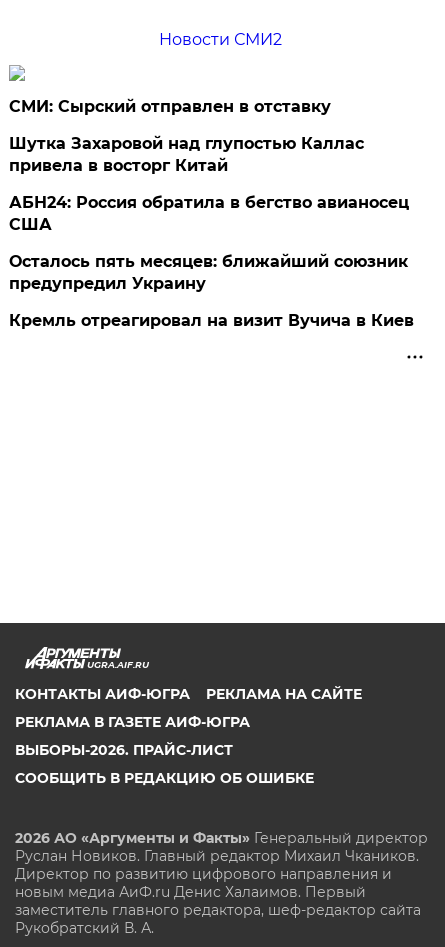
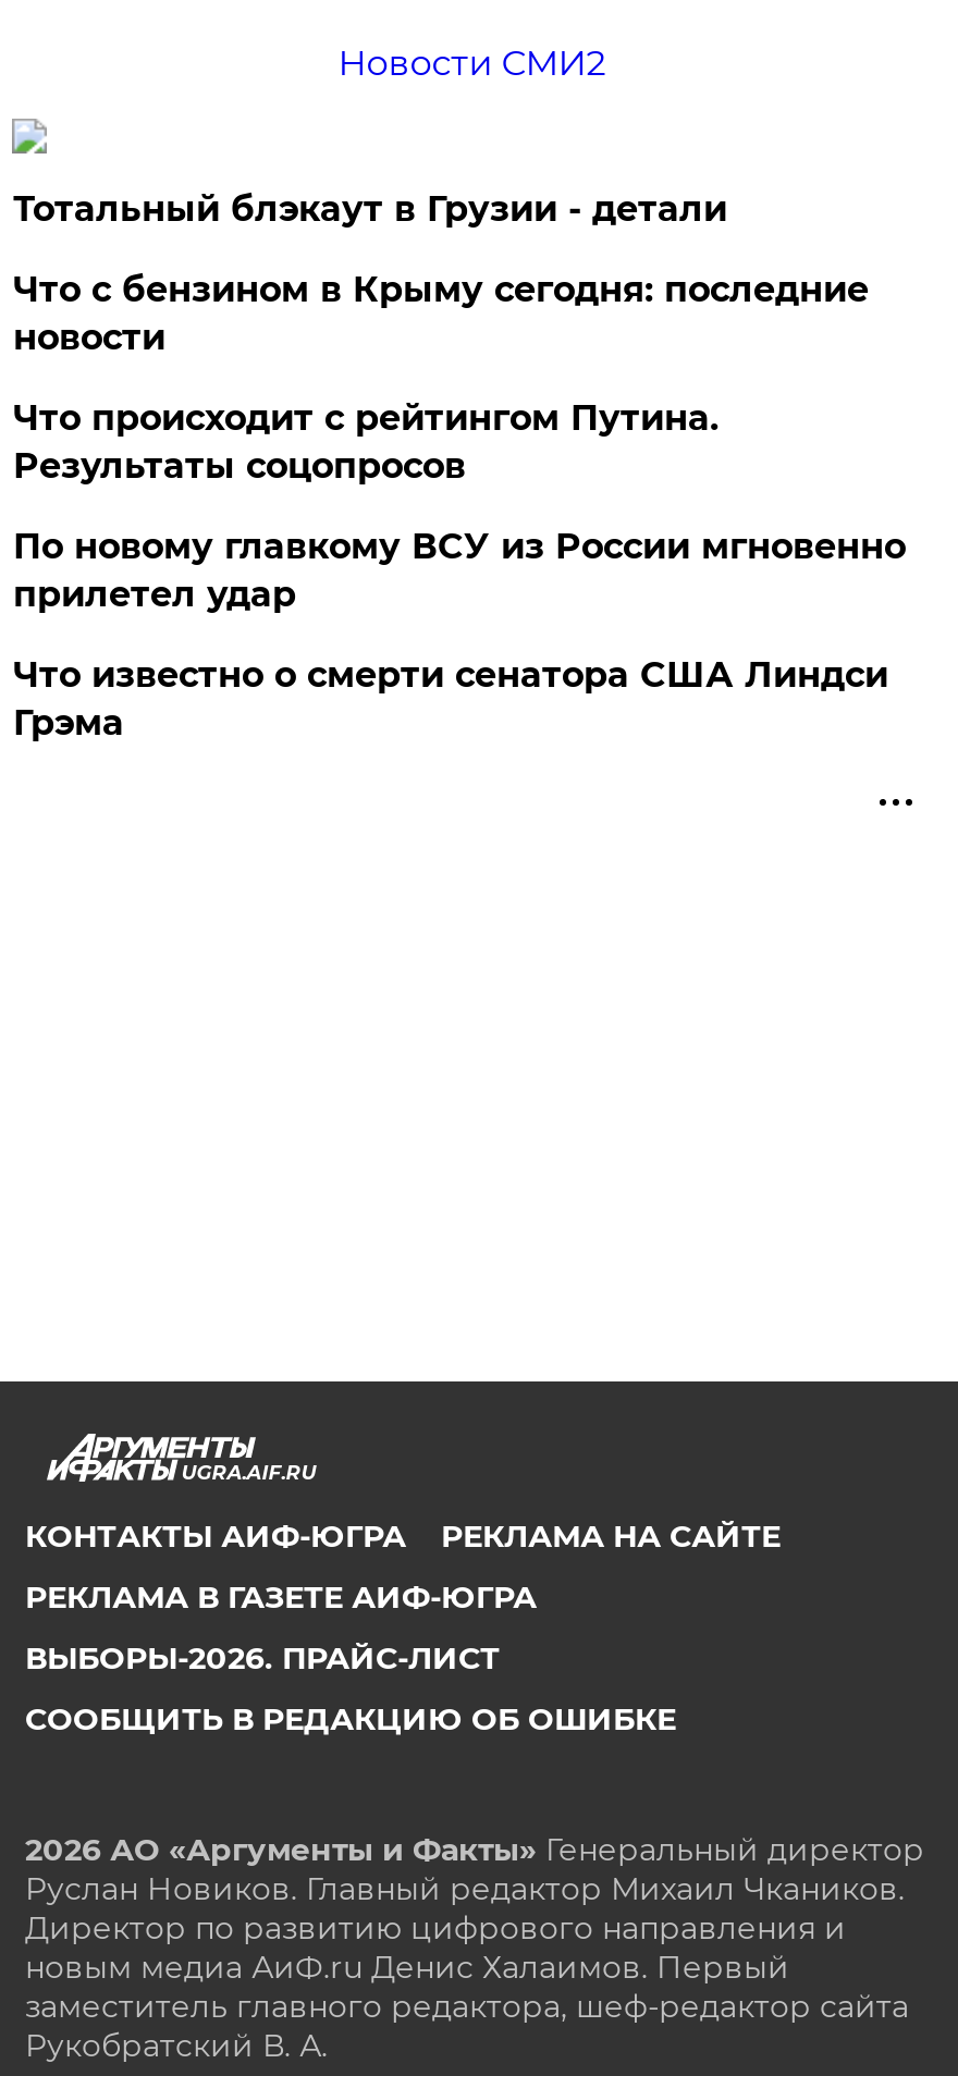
- СМИ: Сырский отправлен в отставку
+ Тотальный блэкаут в Грузии - детали

- Шутка Захаровой над глупостью Каллас
- привела в восторг Китай
+ Что с бензином в Крыму сегодня: последние
+ новости

- АБН24: Россия обратила в бегство авианосец
- США
+ Что происходит с рейтингом Путина.
+ Результаты соцопросов

- Осталось пять месяцев: ближайший союзник
- предупредил Украину
+ По новому главкому ВСУ из России мгновенно
+ прилетел удар

- Кремль отреагировал на визит Вучича в Киев
+ Что известно о смерти сенатора США Линдси
+ Грэма
